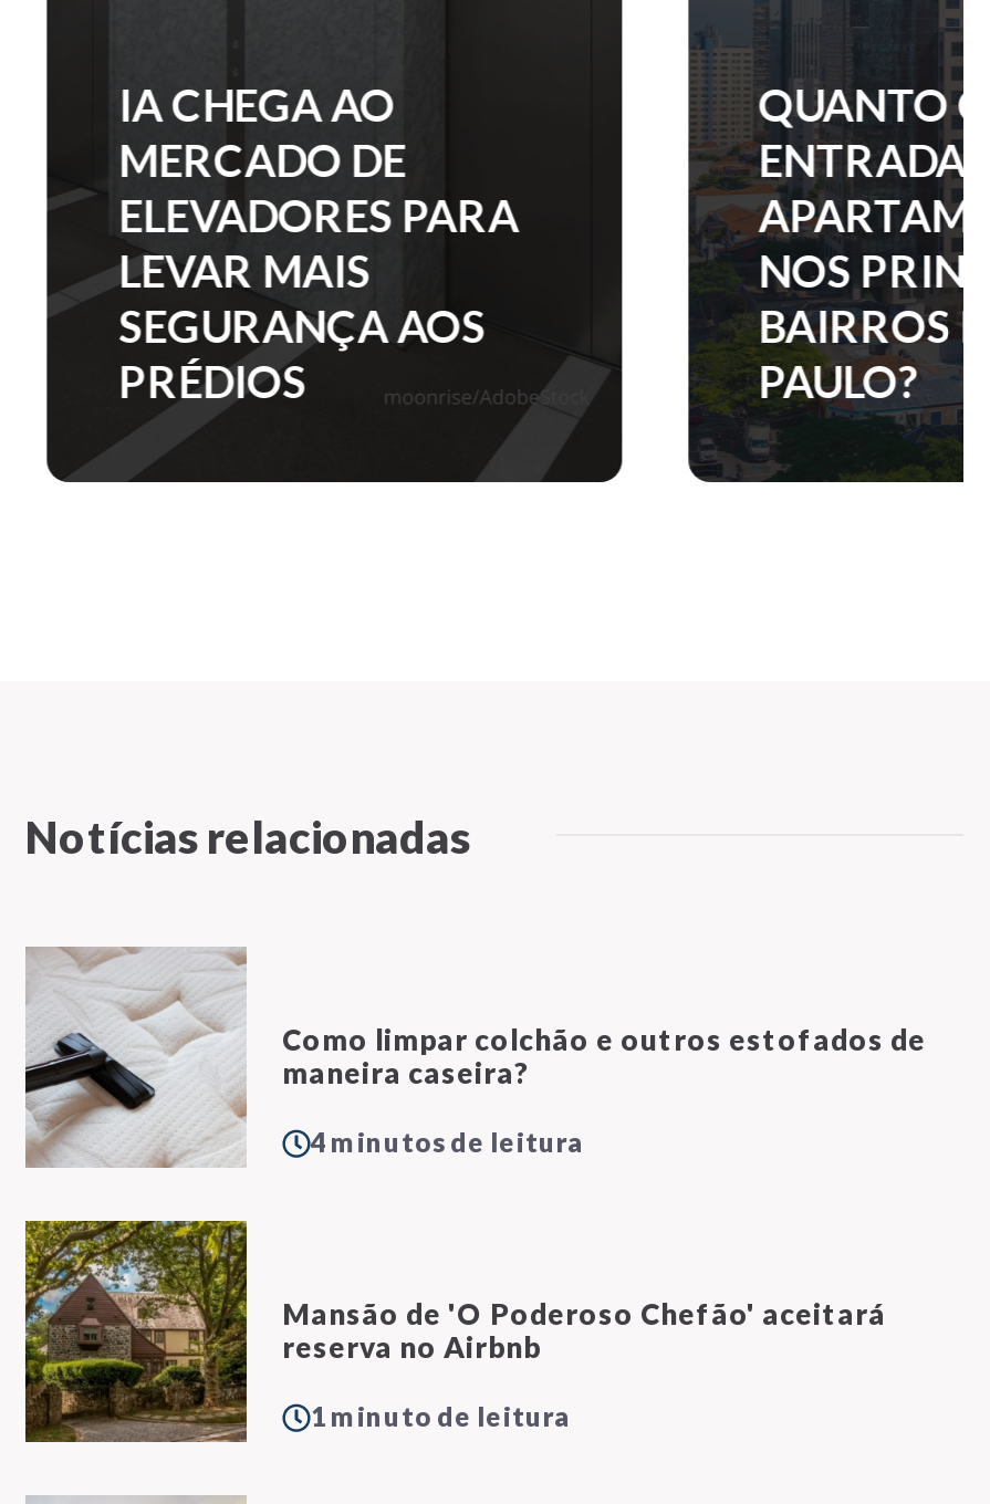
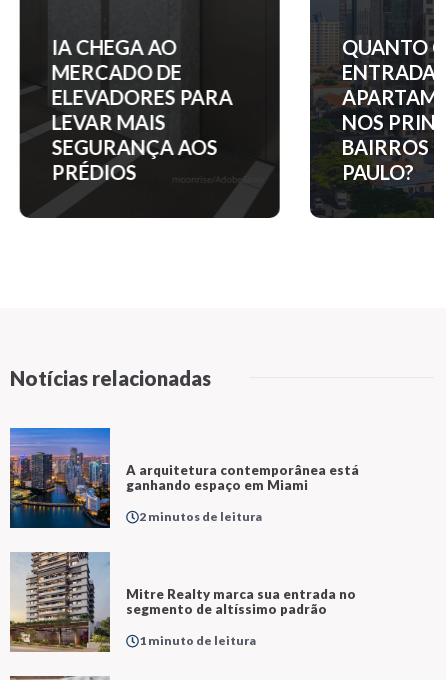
- [image]
- Como limpar colchão e outros estofados de
- maneira caseira?
+ [image]
+ A arquitetura contemporânea está
+ ganhando espaço em Miami

- 4 minutos de leitura
+ 2 minutos de leitura

- [image]
- Mansão de 'O Poderoso Chefão' aceitará
- reserva no Airbnb
+ [image]
+ Mitre Realty marca sua entrada no
+ segmento de altíssimo padrão
